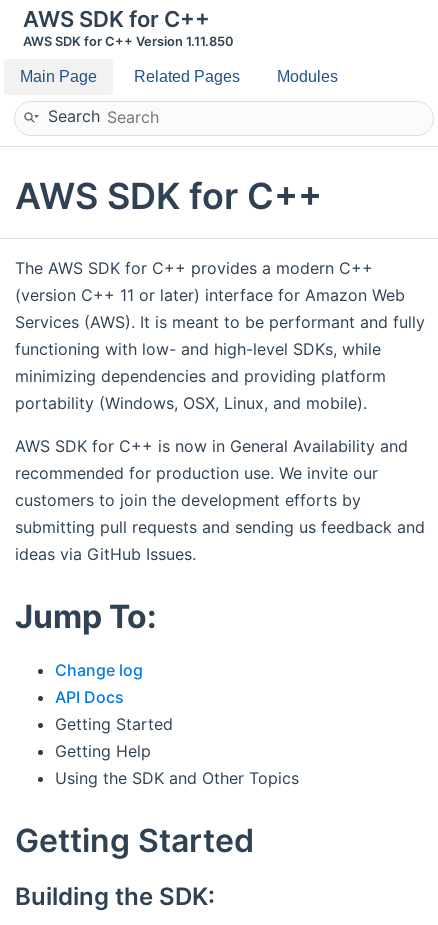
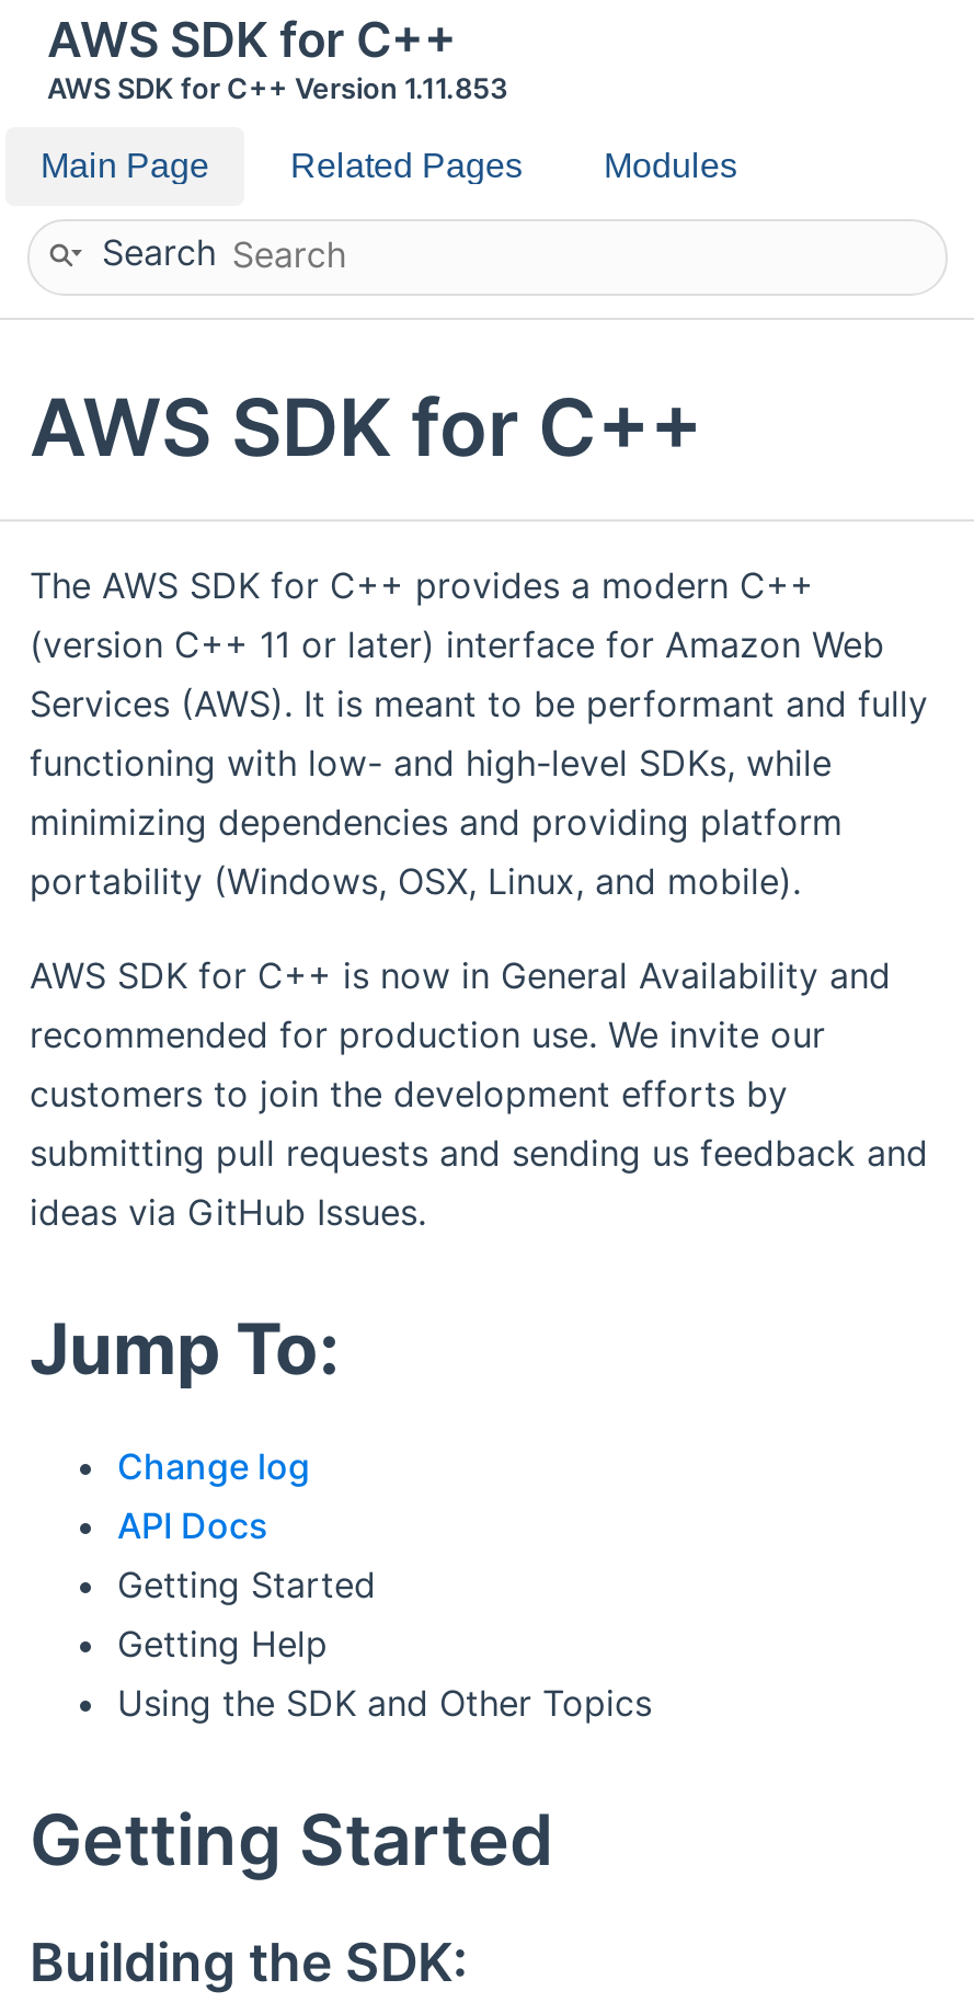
- AWS SDK for C++ Version 1.11.850
+ AWS SDK for C++ Version 1.11.853
